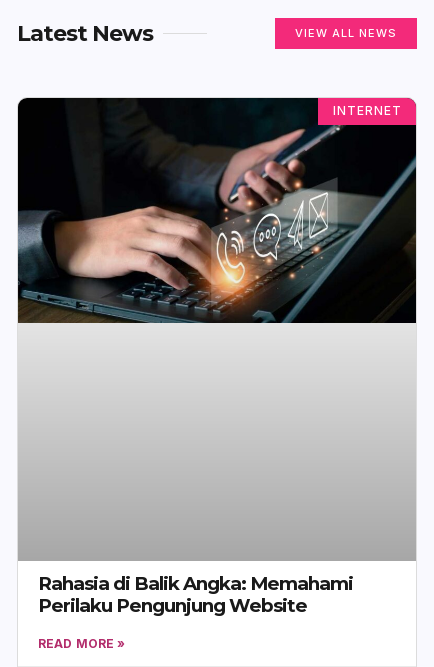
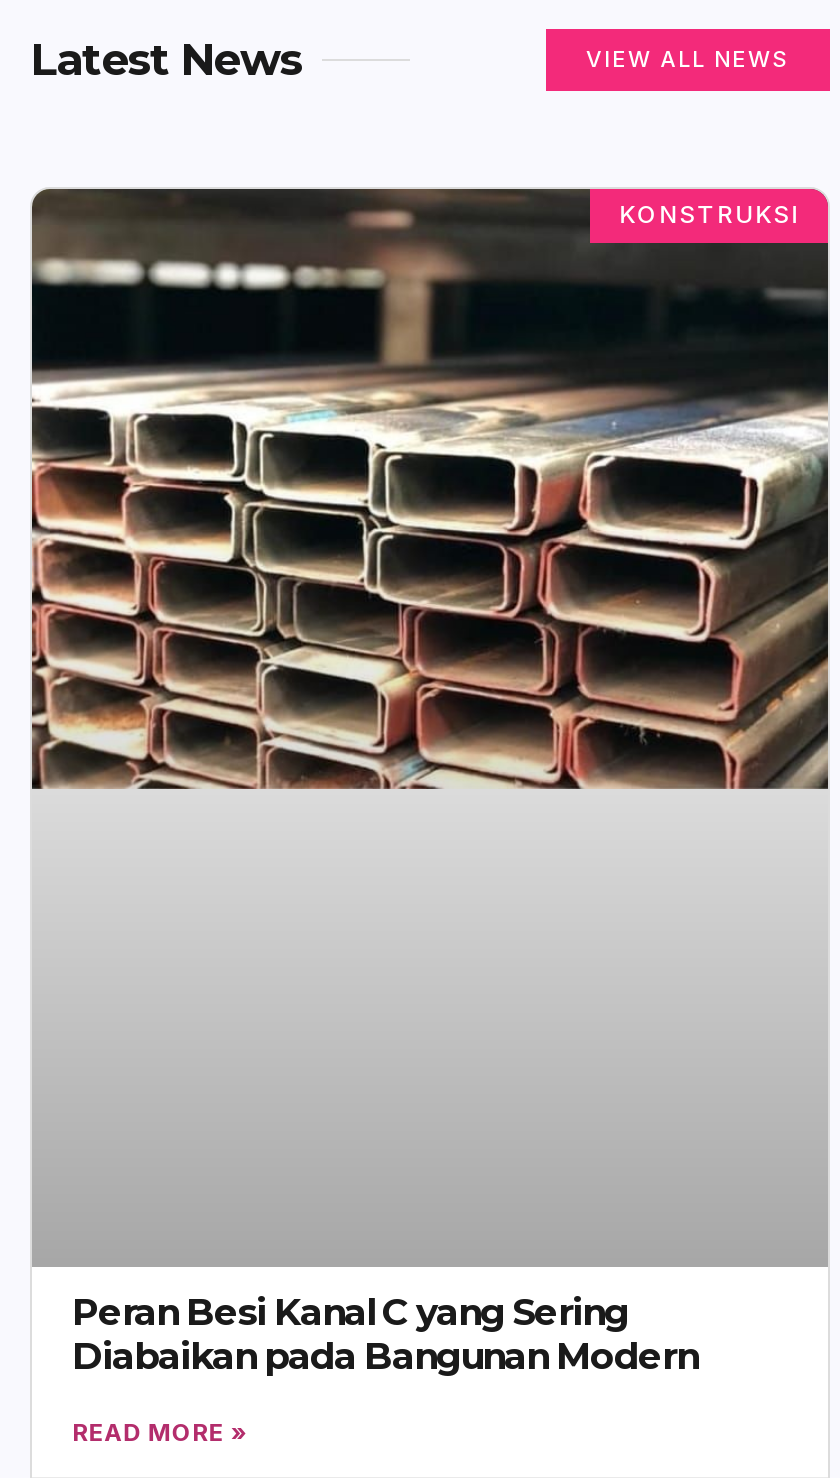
- [image]
- INTERNET
+ [image]
+ KONSTRUKSI

- Rahasia di Balik Angka: Memahami
- Perilaku Pengunjung Website
+ Peran Besi Kanal C yang Sering
+ Diabaikan pada Bangunan Modern
